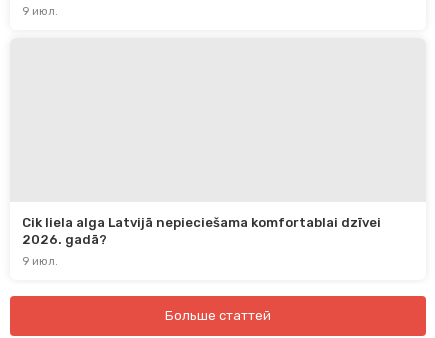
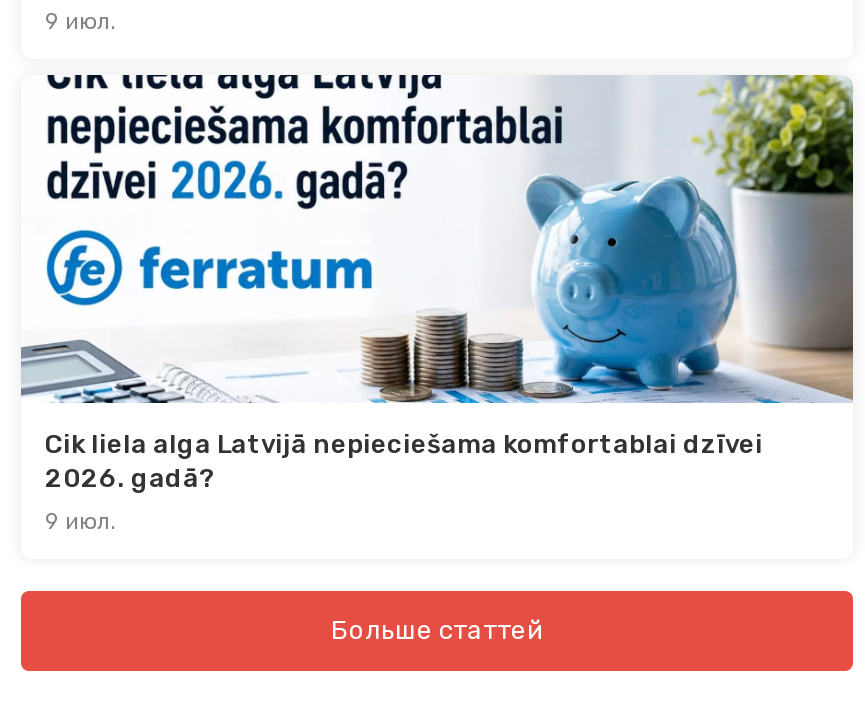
+ [image]
